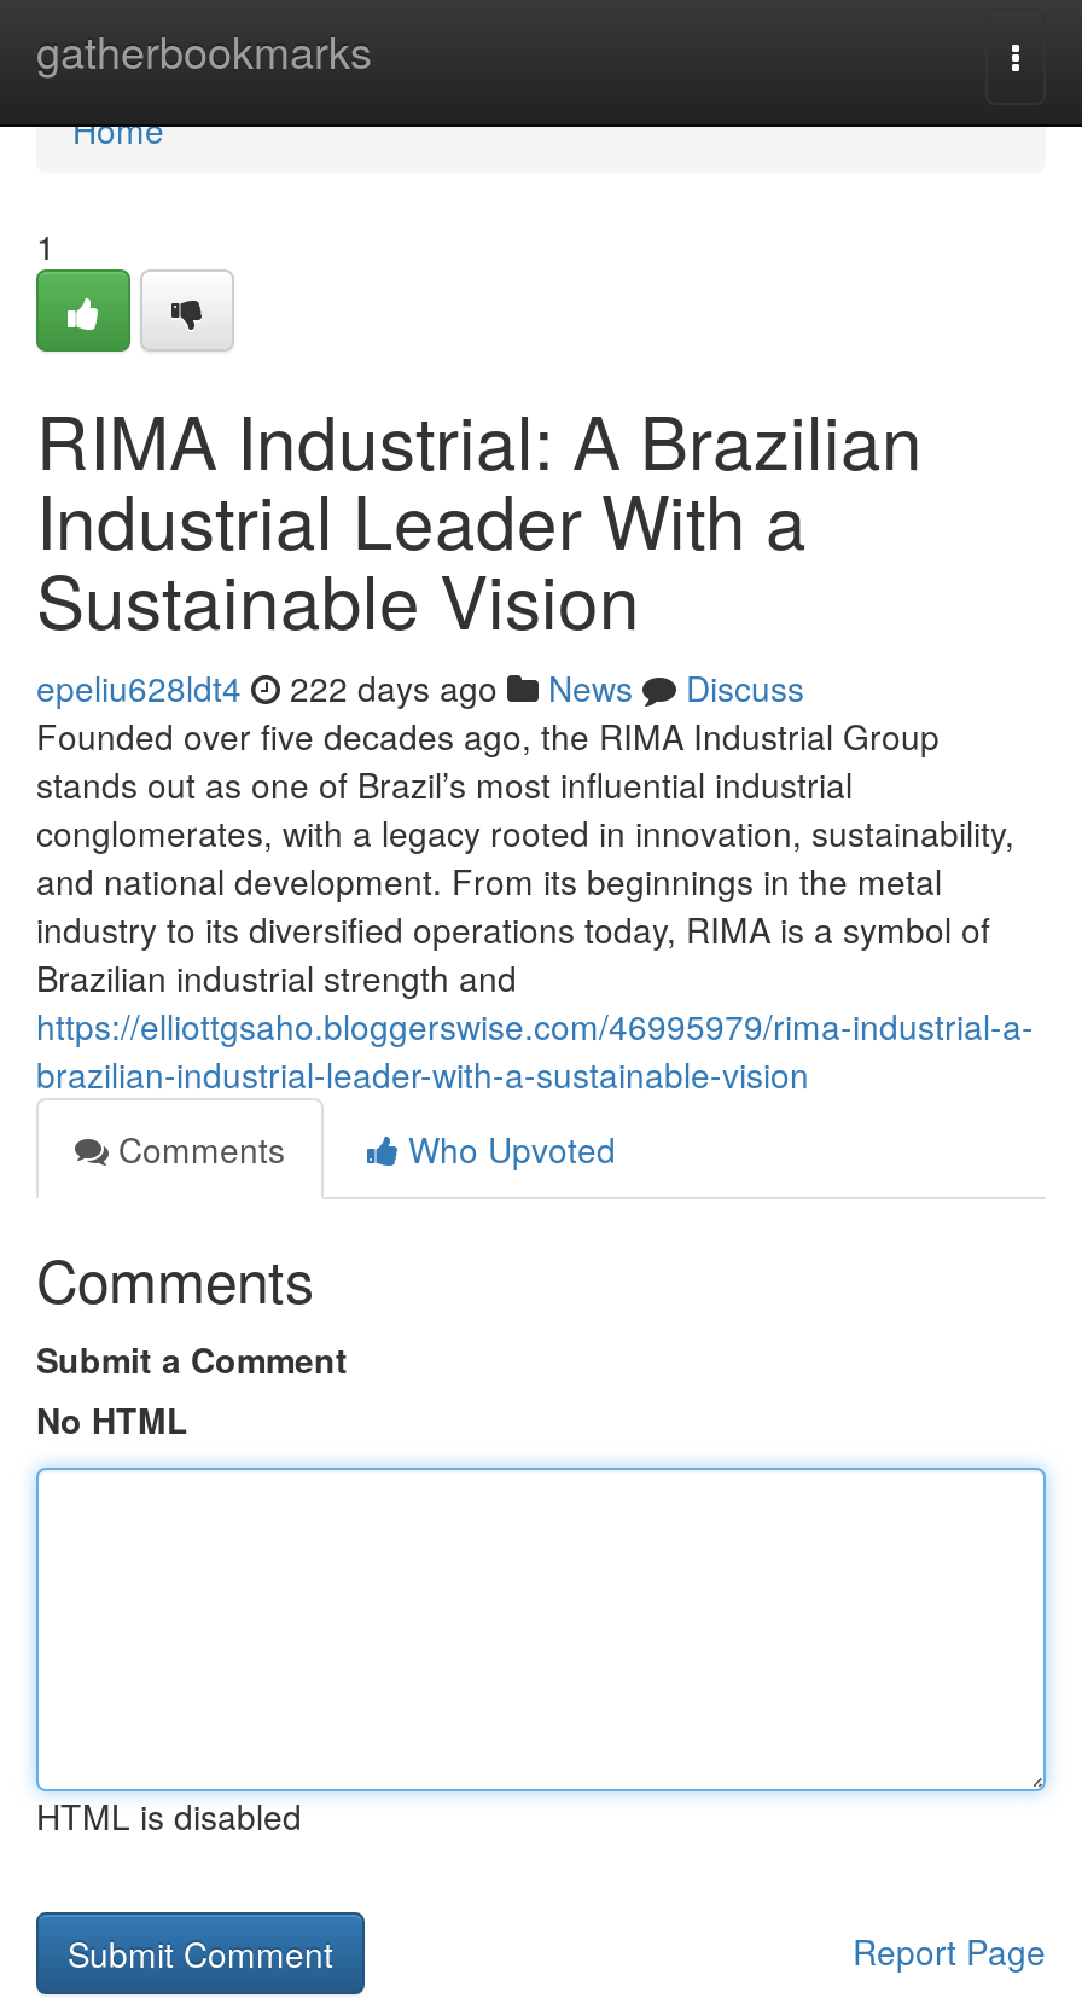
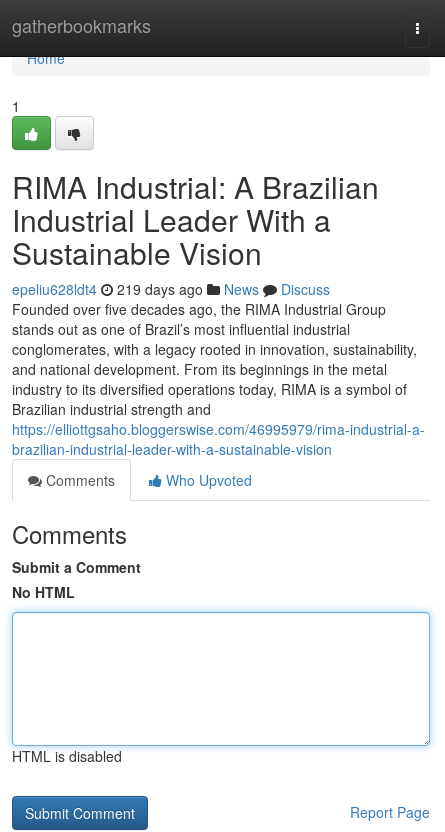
- epeliu628ldt4 222 days ago News Discuss
+ epeliu628ldt4 219 days ago News Discuss
